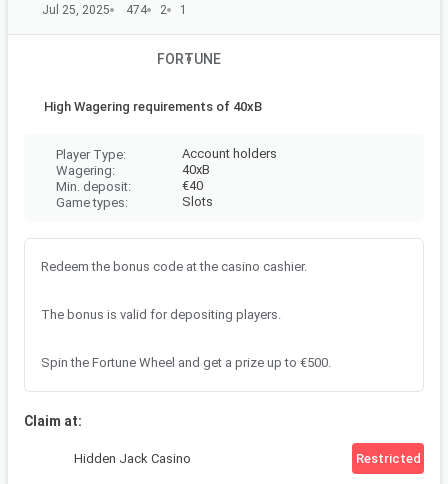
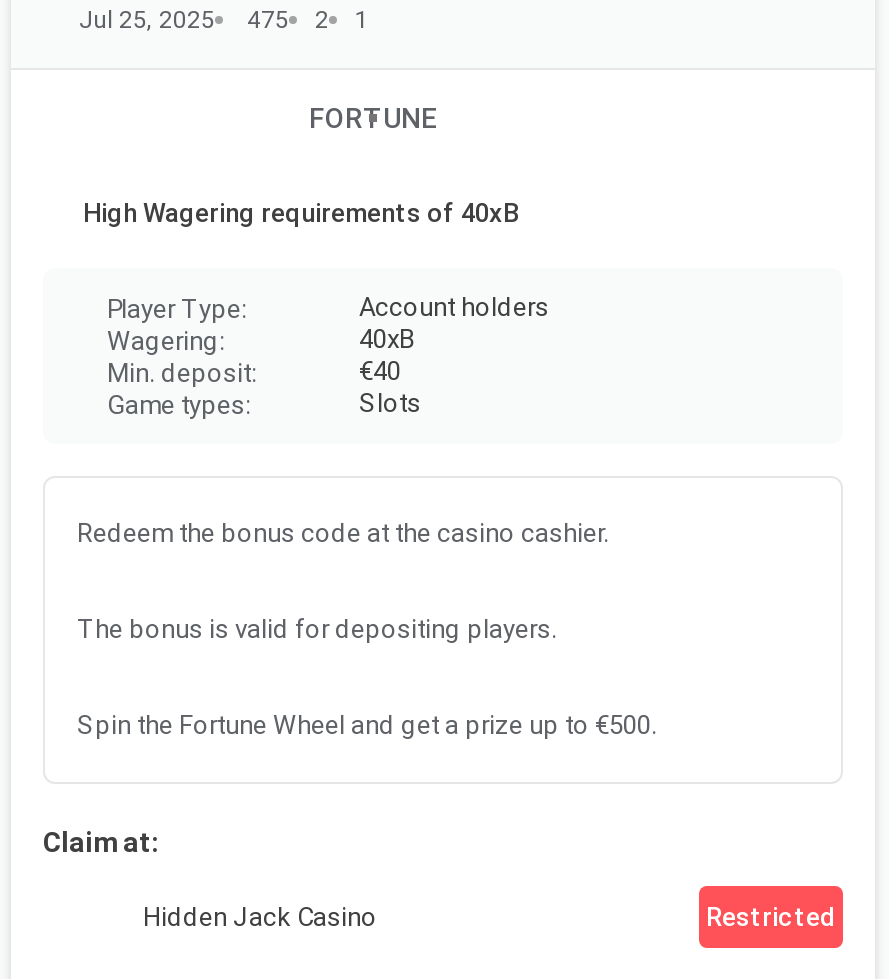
- Jul 25, 2025 474 2 1
+ Jul 25, 2025 475 2 1
